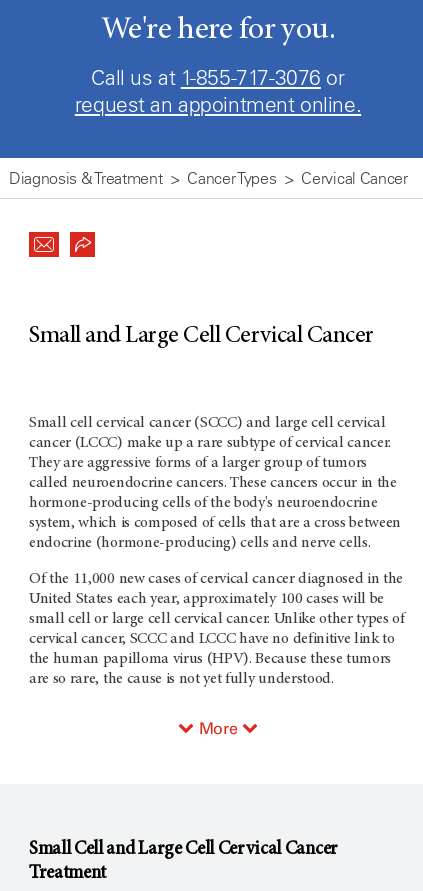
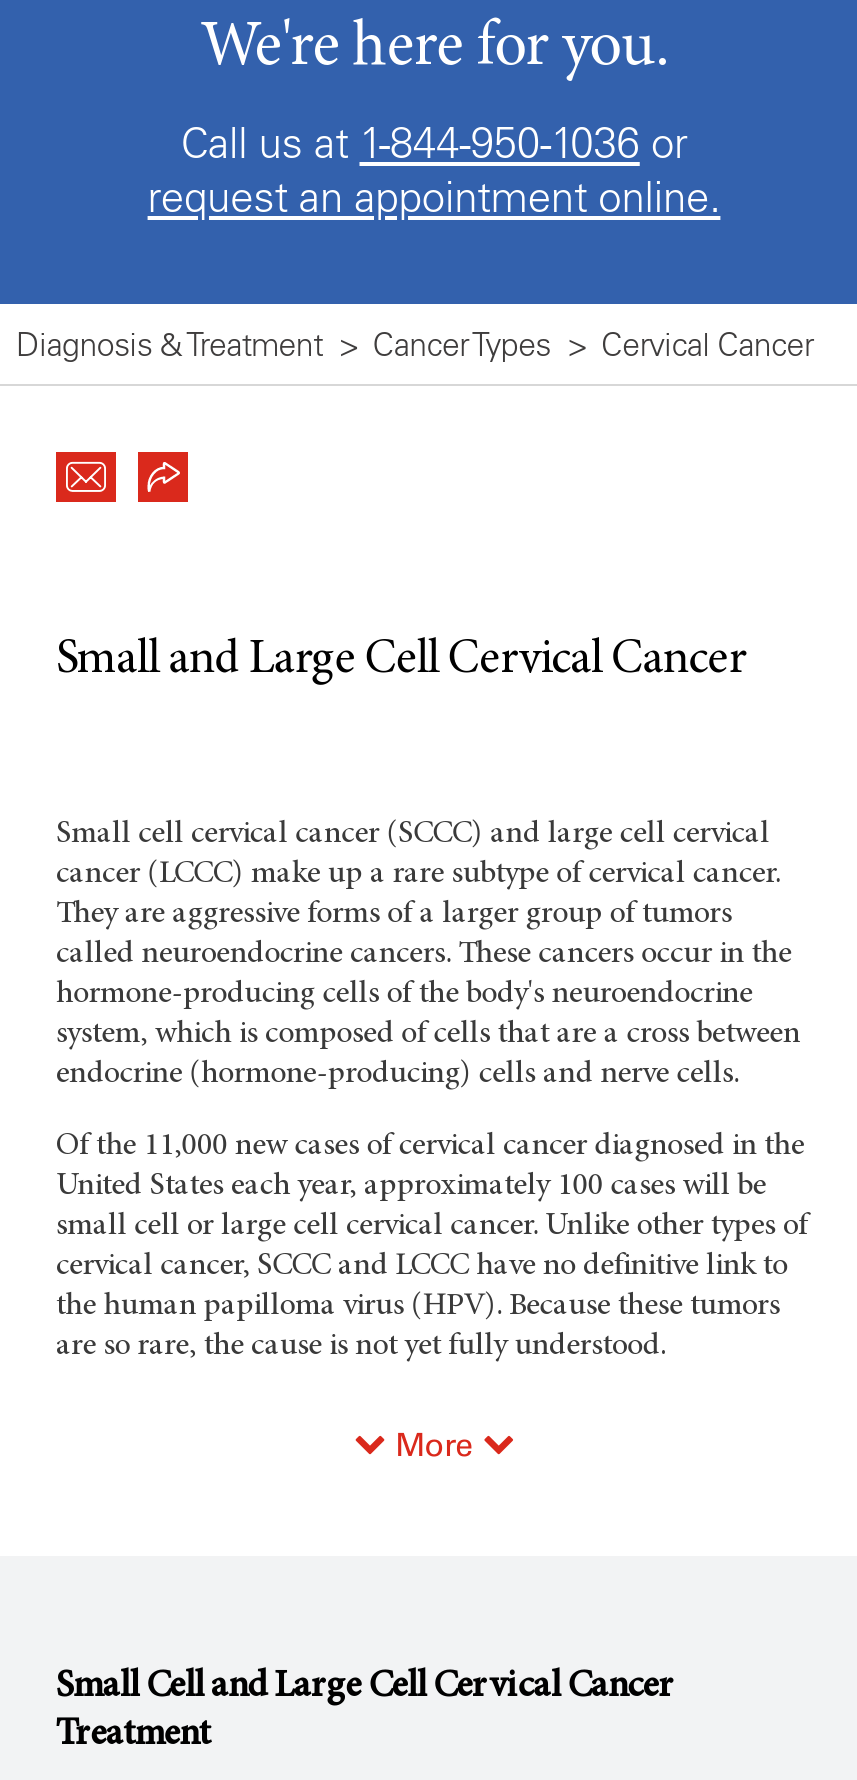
- Call us at 1-855-717-3076 or
+ Call us at 1-844-950-1036 or
